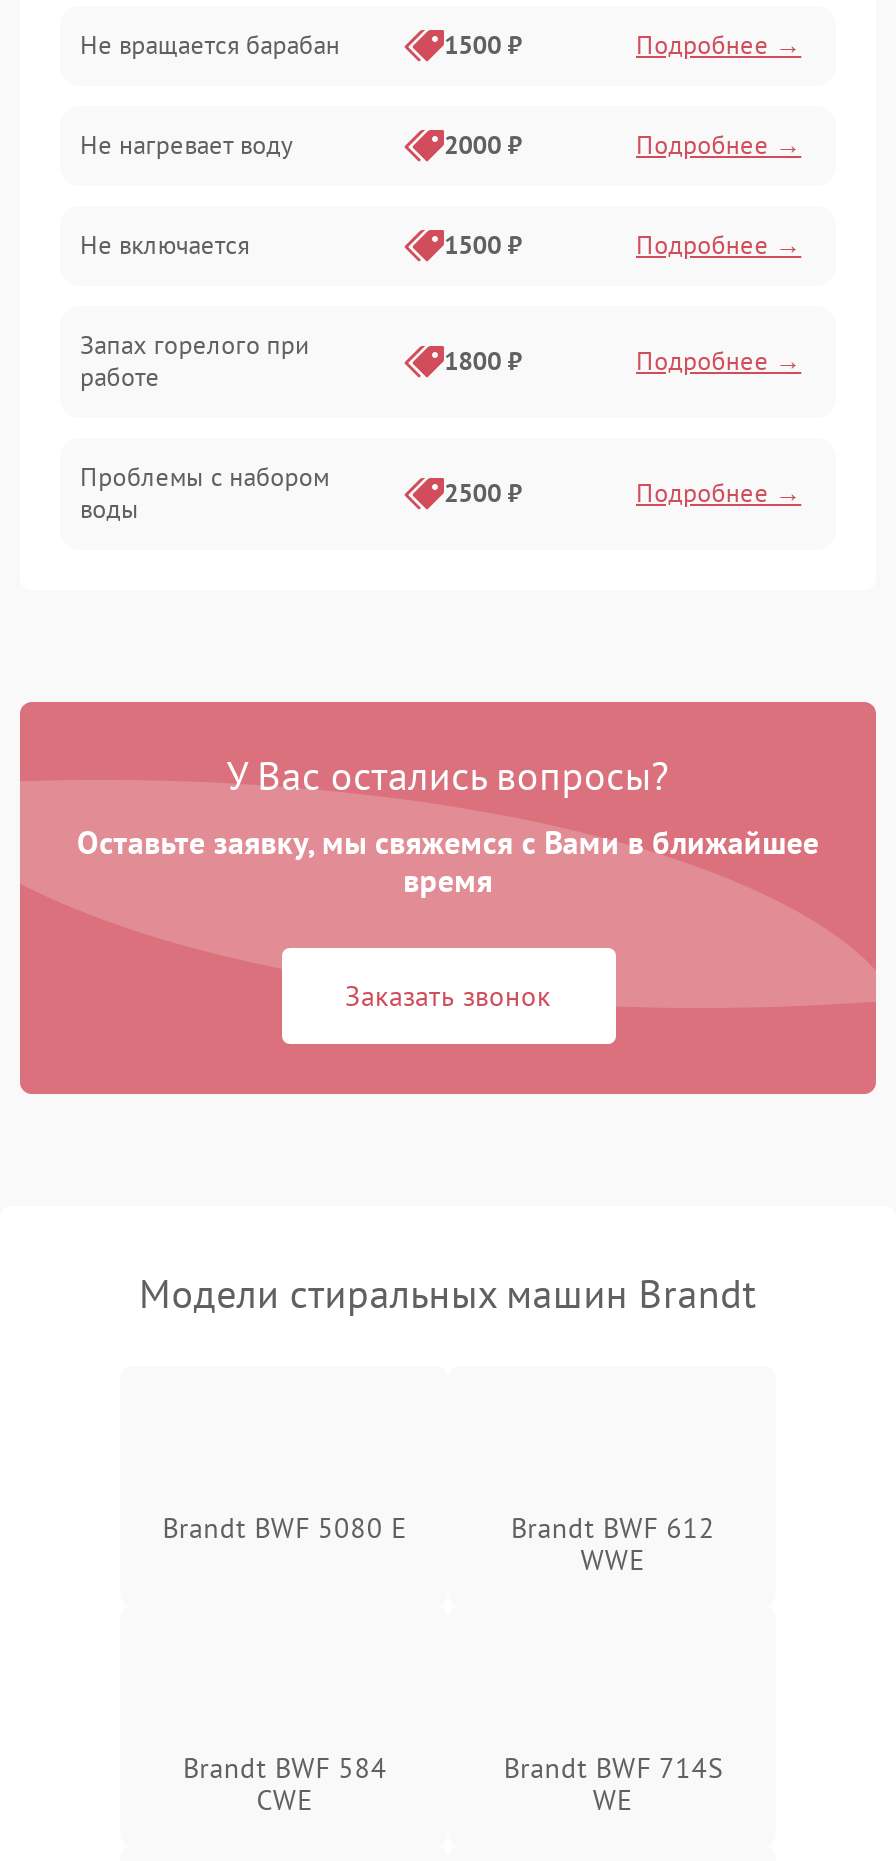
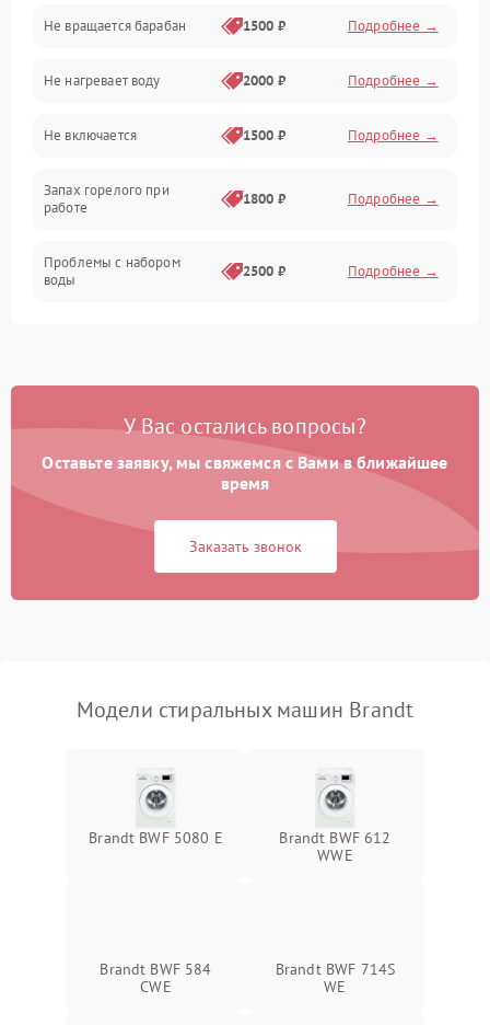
+ [image]

+ [image]
